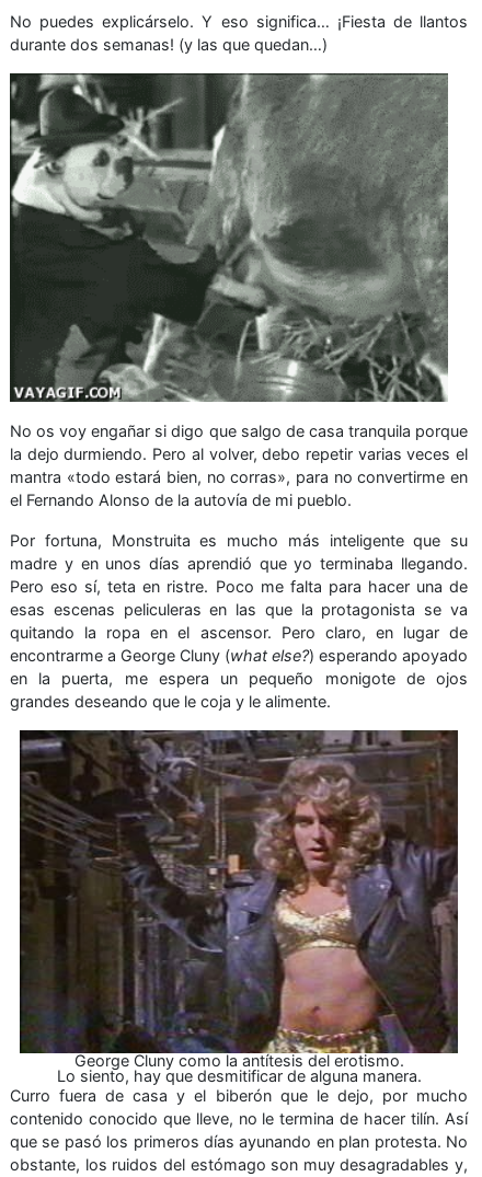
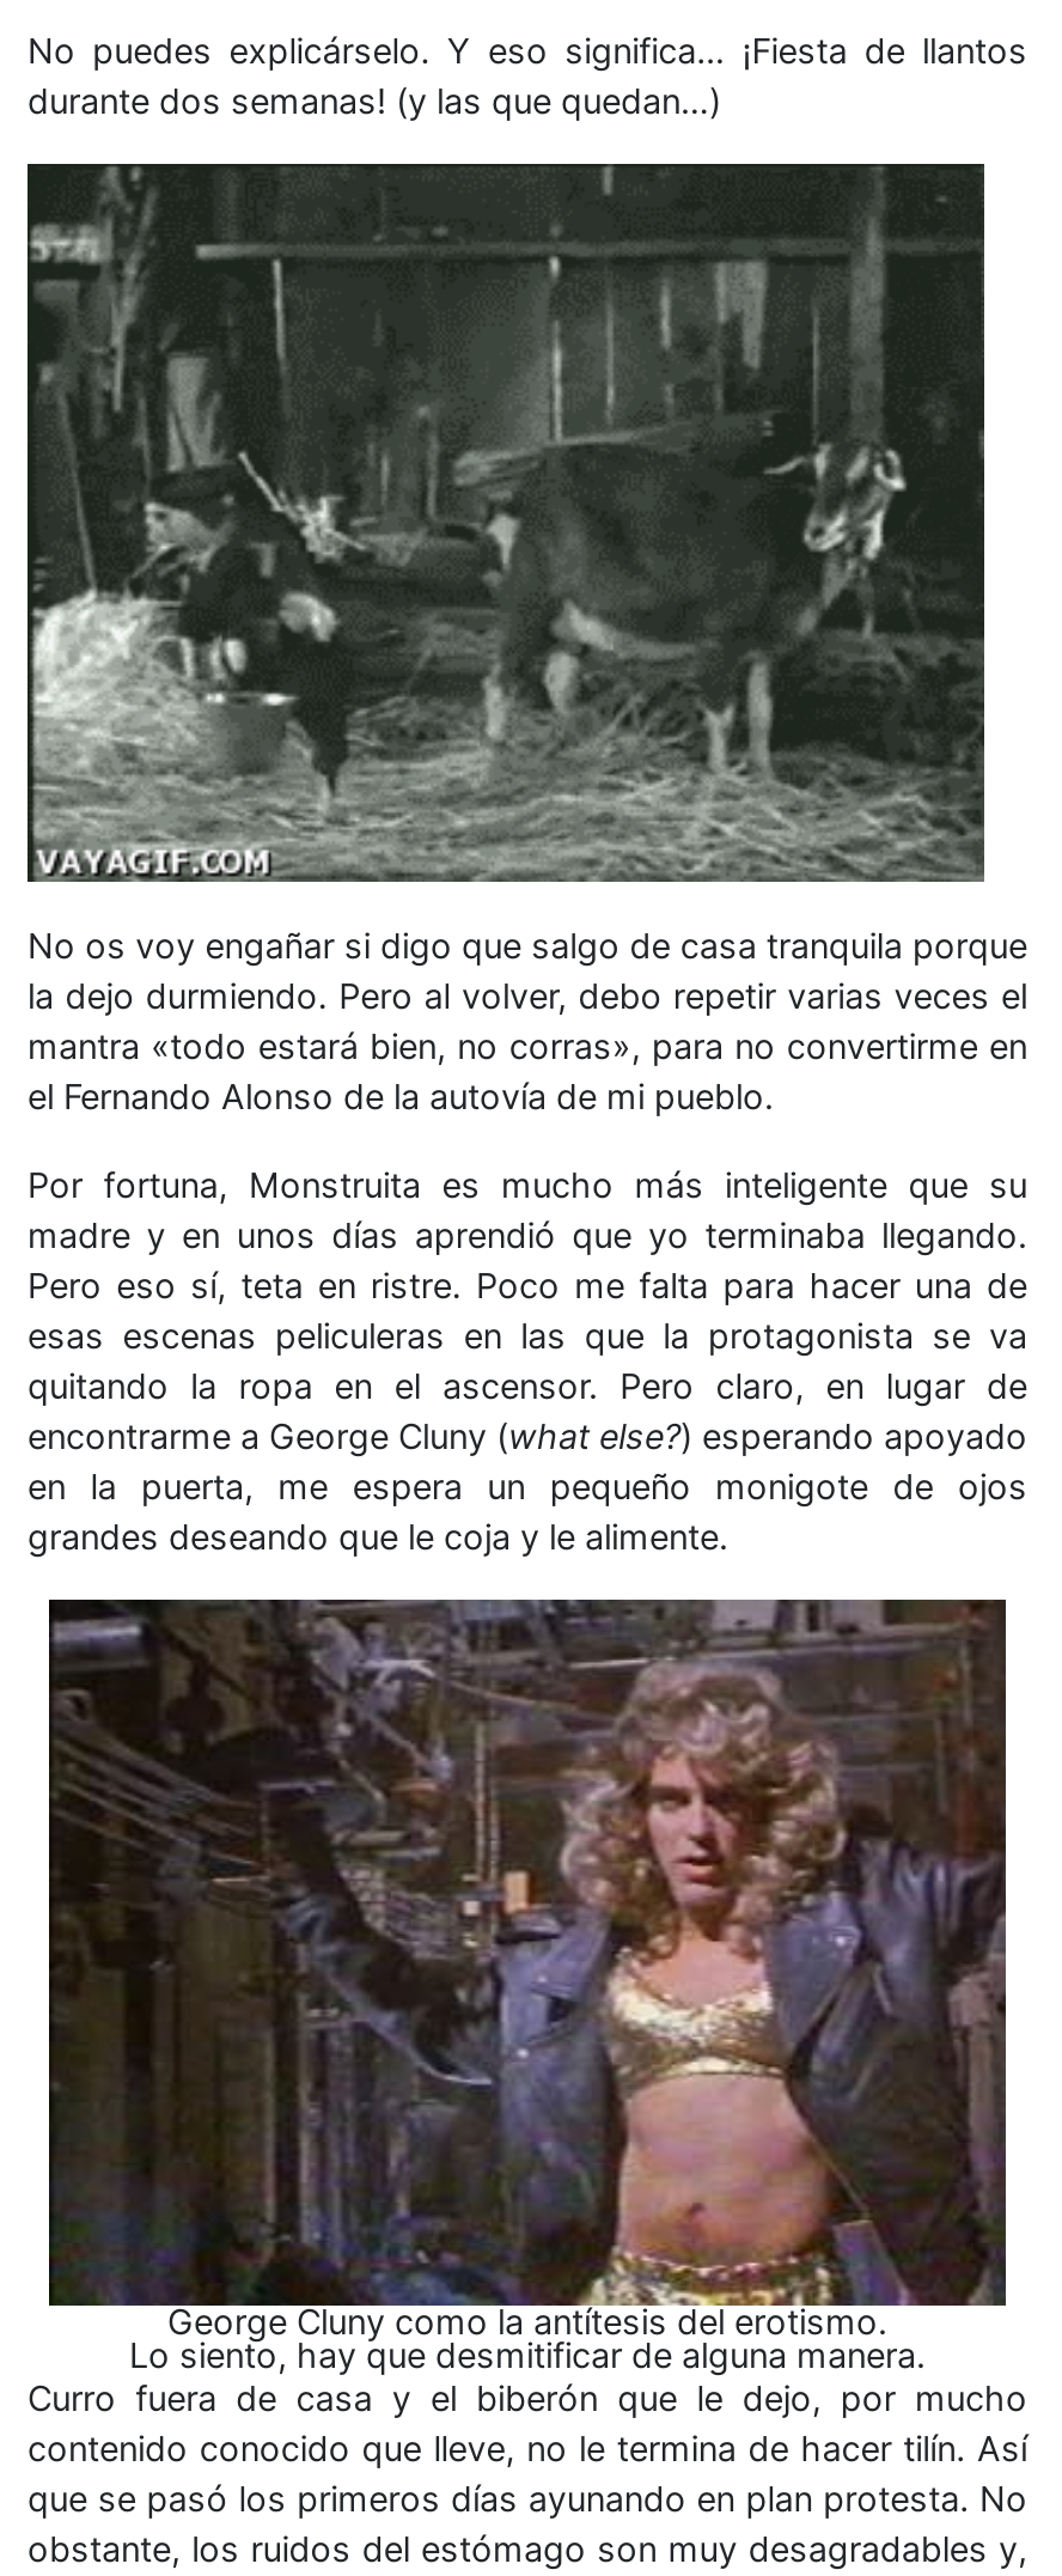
- [image]
+ [image]
